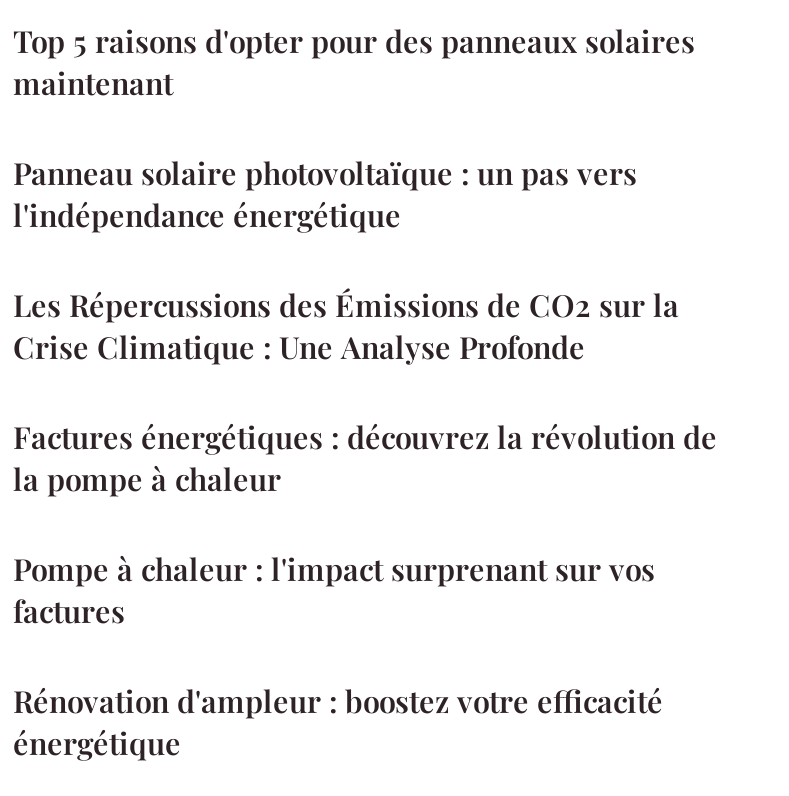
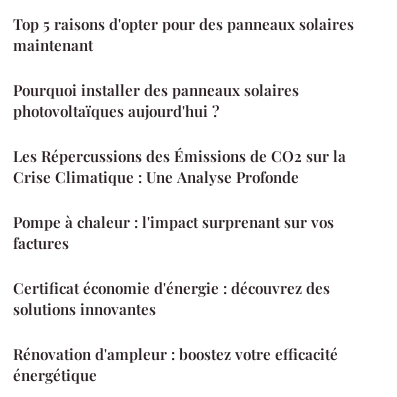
- Panneau solaire photovoltaïque : un pas vers
- l'indépendance énergétique
+ Pourquoi installer des panneaux solaires
+ photovoltaïques aujourd'hui ?

- Factures énergétiques : découvrez la révolution de
- la pompe à chaleur

moved up: Pompe à chaleur : l'impact surprenant sur vos | factures

+ Certificat économie d'énergie : découvrez des
+ solutions innovantes
